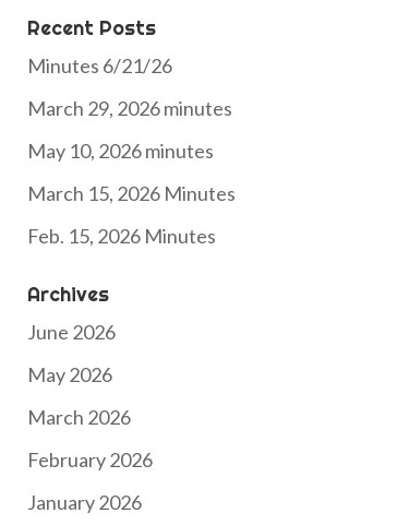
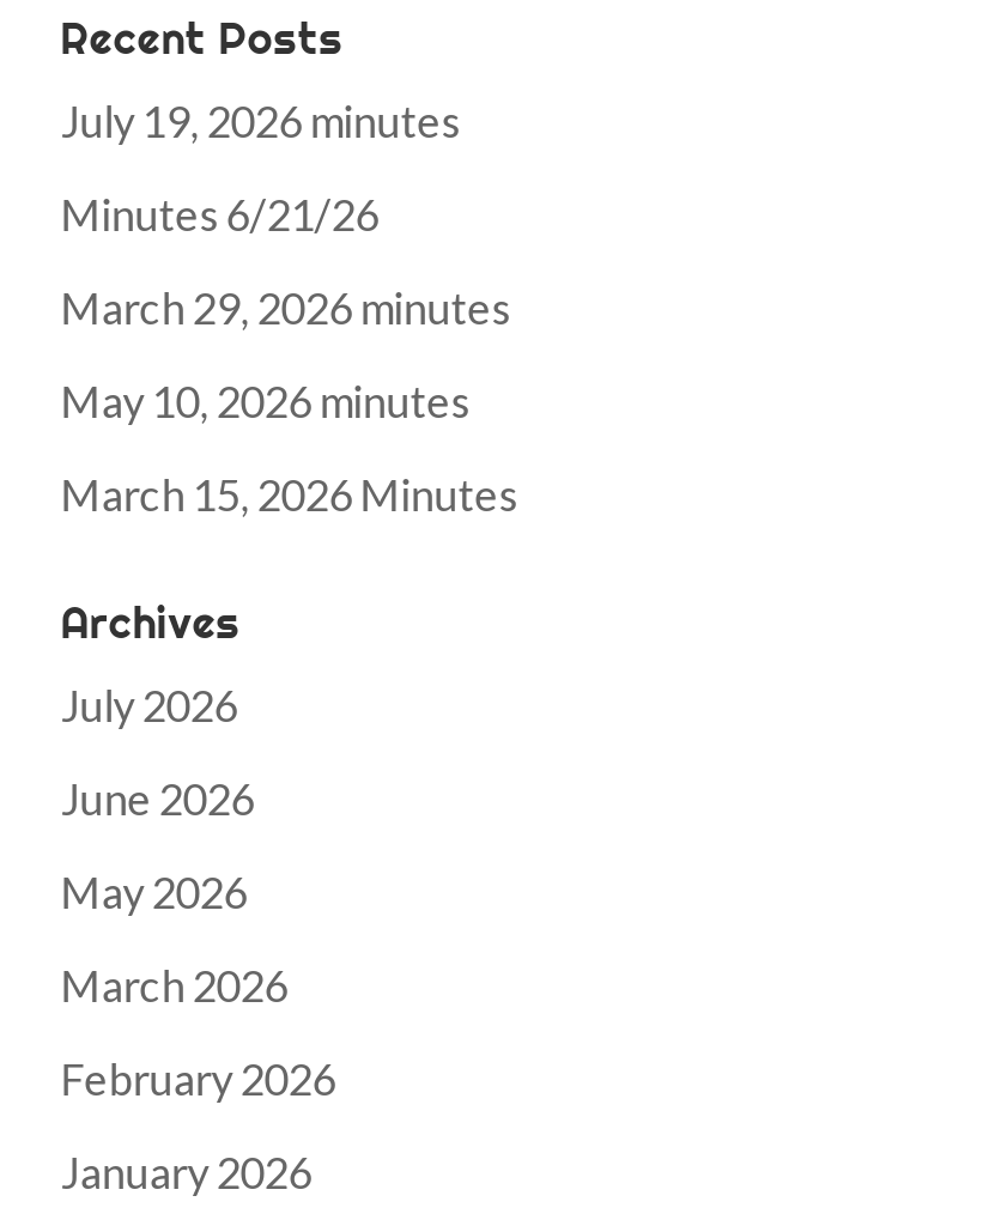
+ July 19, 2026 minutes

- Feb. 15, 2026 Minutes

+ July 2026
